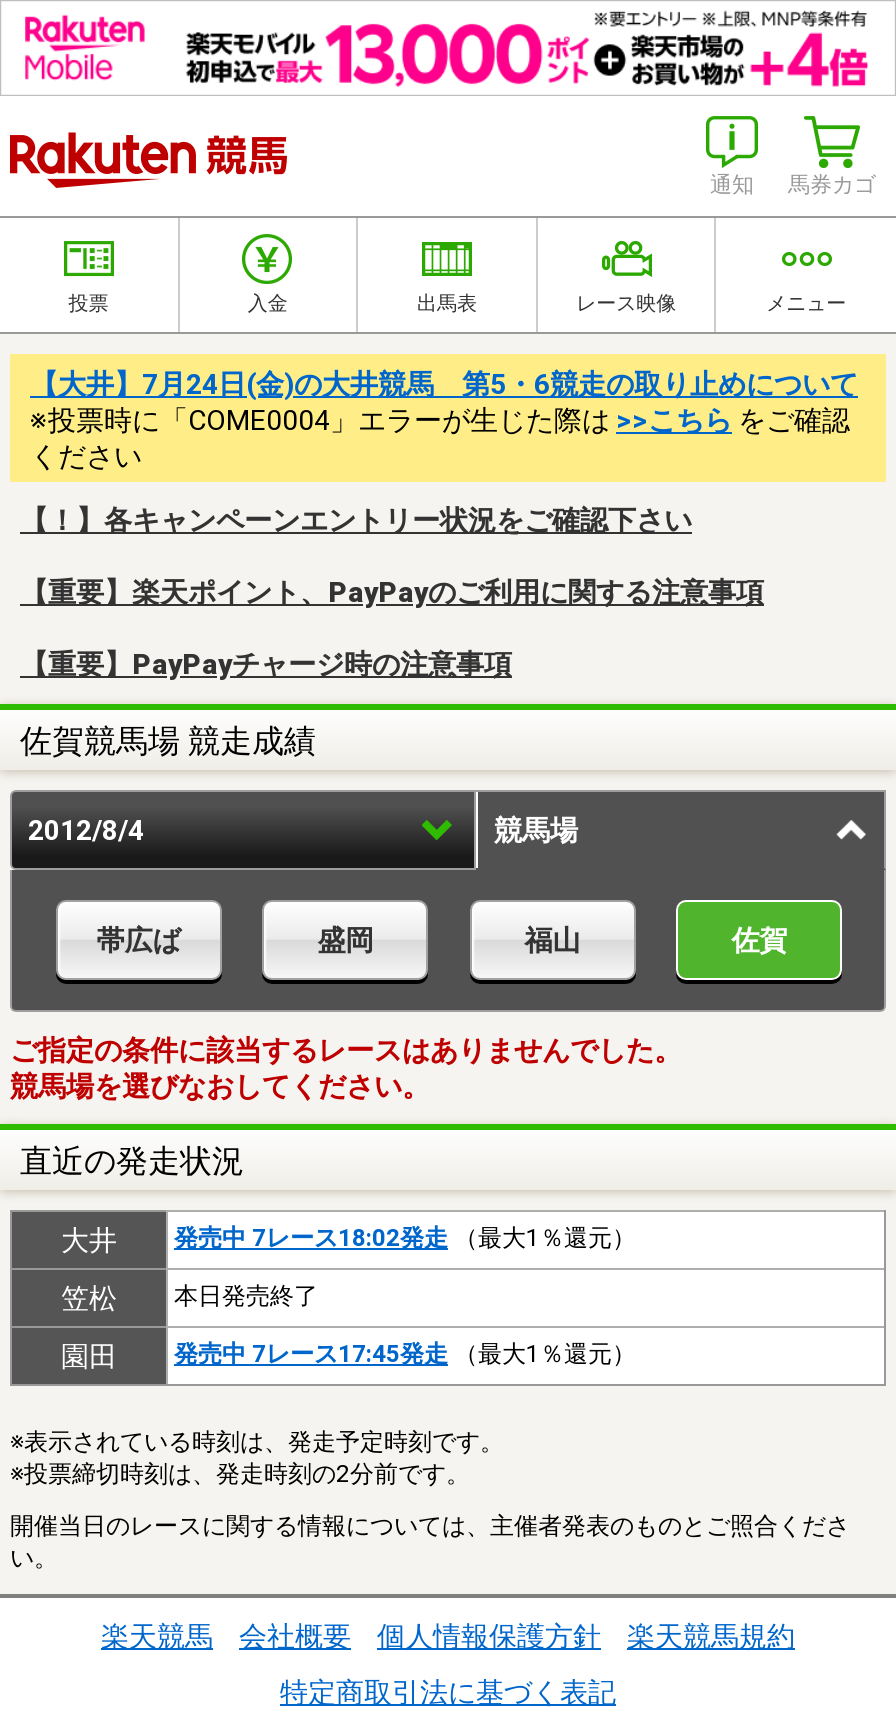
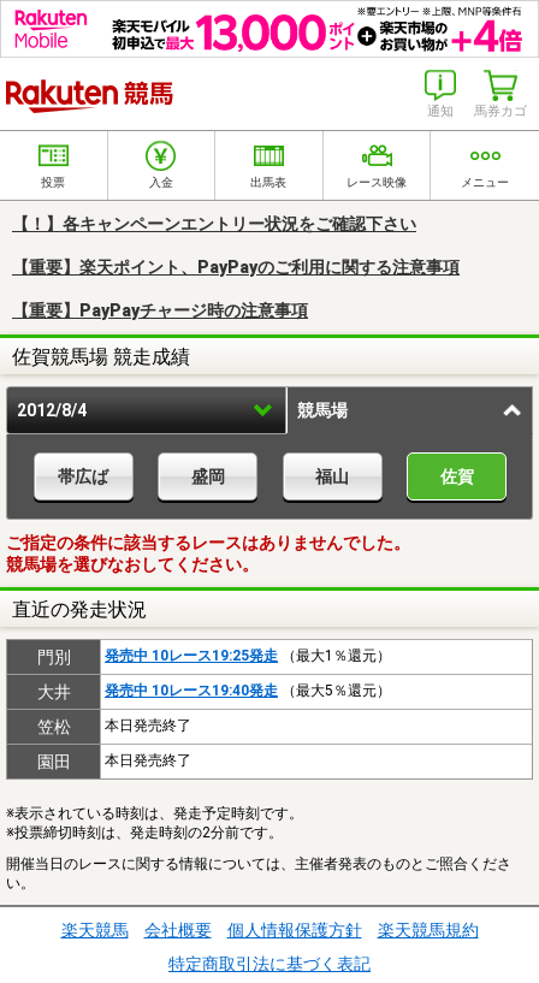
- 【大井】7月24日(金)の大井競馬 第5・6競走の取り止めについて
- ※投票時に「COME0004」エラーが生じた際は>>こちらをご確認
- ください

moved up: 【！】各キャンペーンエントリー状況をご確認下さい | 【重要】楽天ポイント、PayPayのご利用に関する注意事項 | 【重要】PayPayチャージ時の注意事項 | ... | 競馬場を選びなおしてください。 | 直近の発走状況

+ 門別
+ 発売中 10レース19:25発走（最大1％還元）

- 発売中 7レース18:02発走（最大1％還元）
+ 発売中 10レース19:40発走（最大5％還元）

- 発売中 7レース17:45発走（最大1％還元）
+ 本日発売終了
